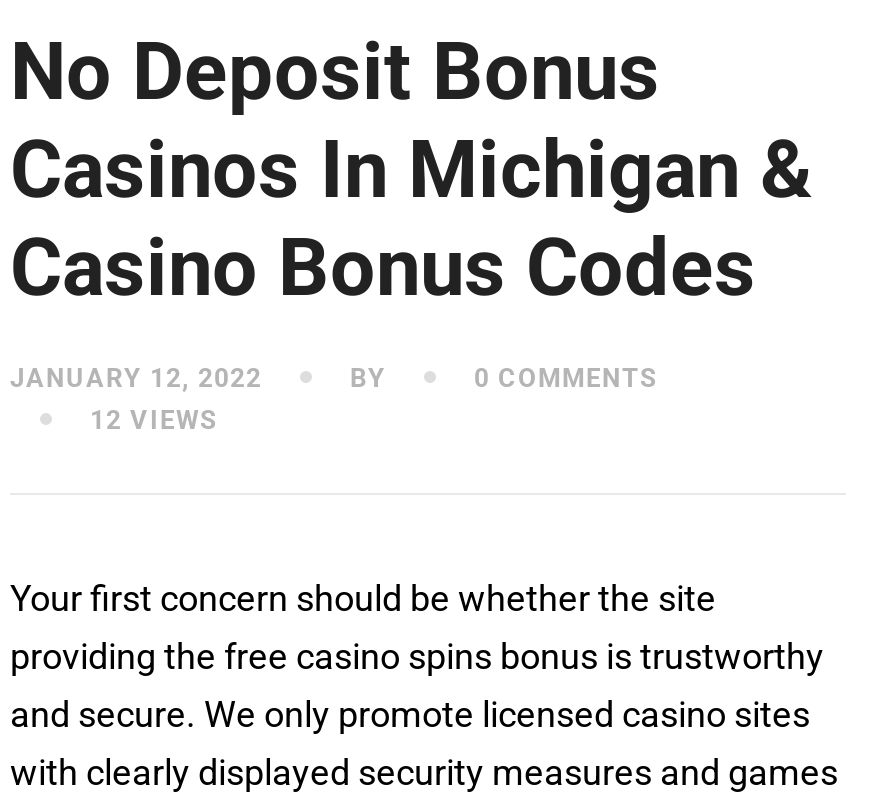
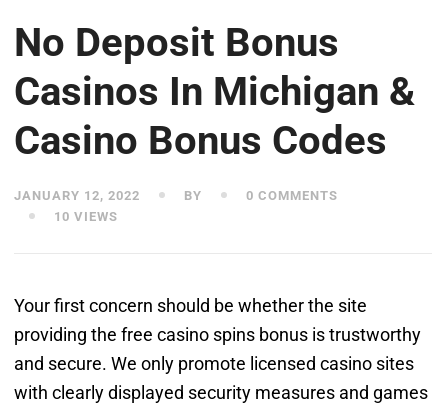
- 12 VIEWS
+ 10 VIEWS
